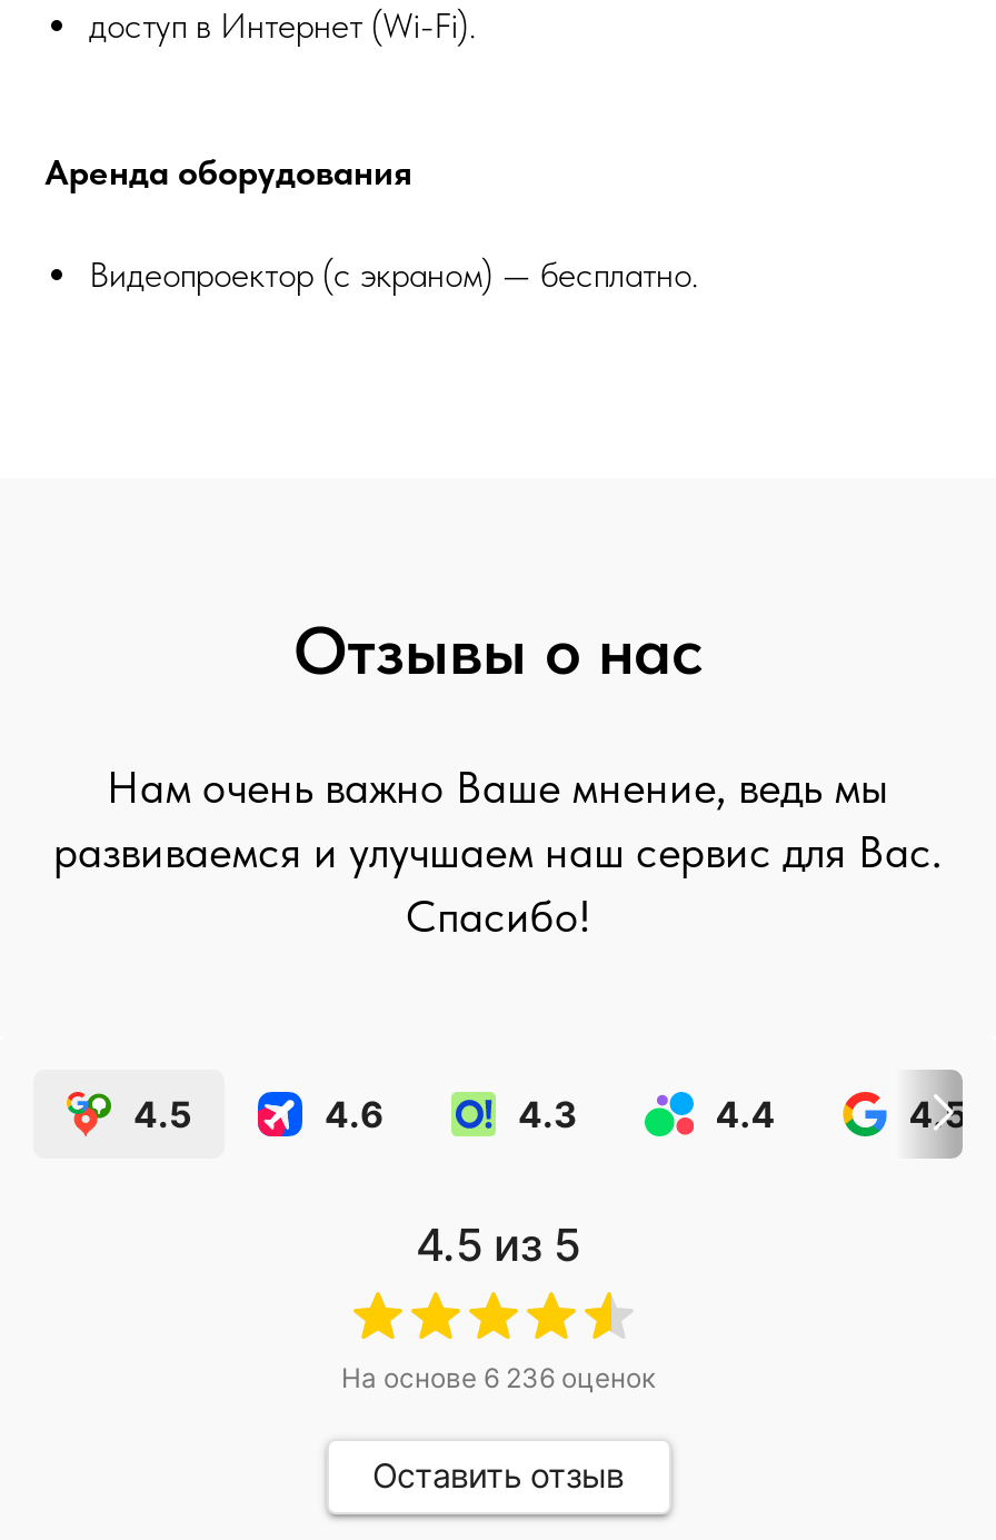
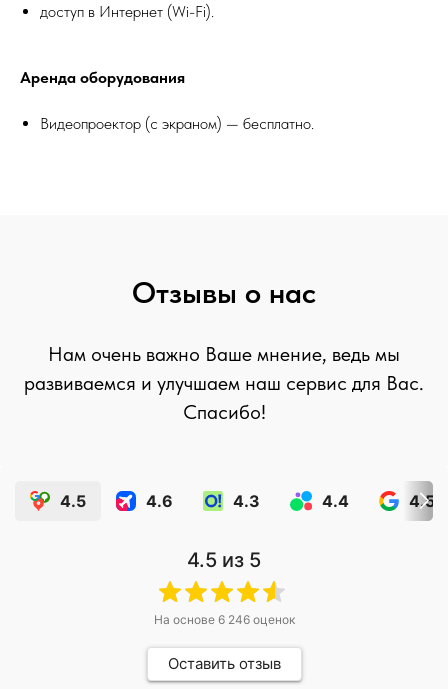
- На основе 6 236 оценок
+ На основе 6 246 оценок
